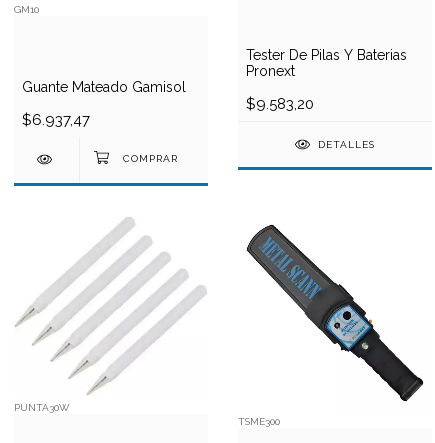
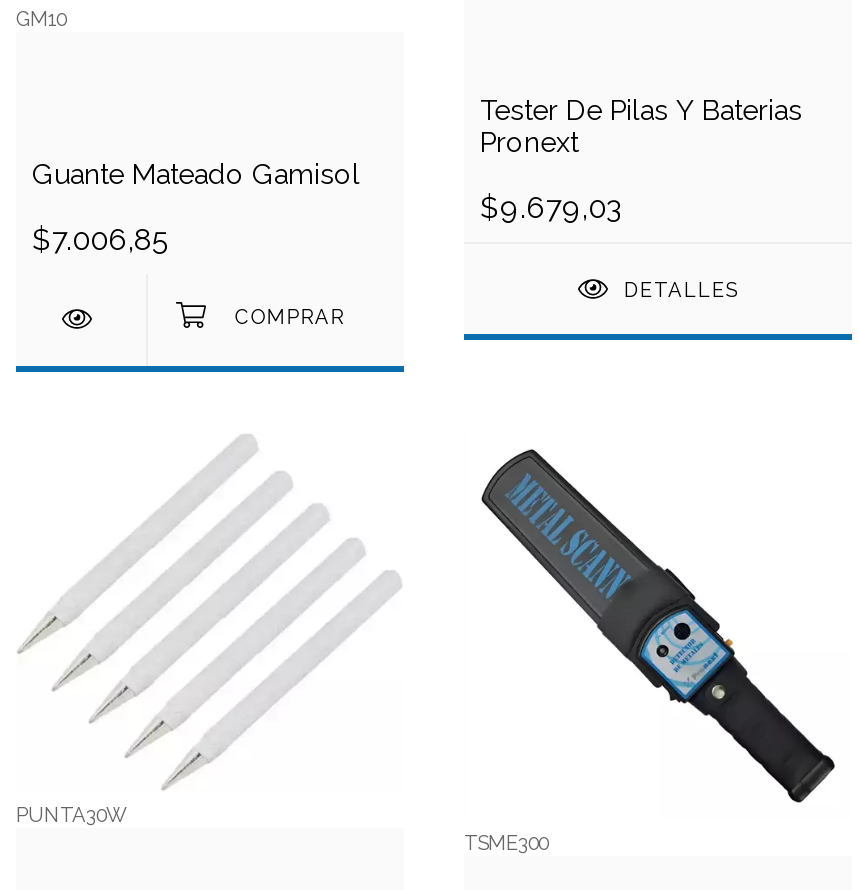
- $9.583,20
+ $9.679,03

- $6.937,47
+ $7.006,85
